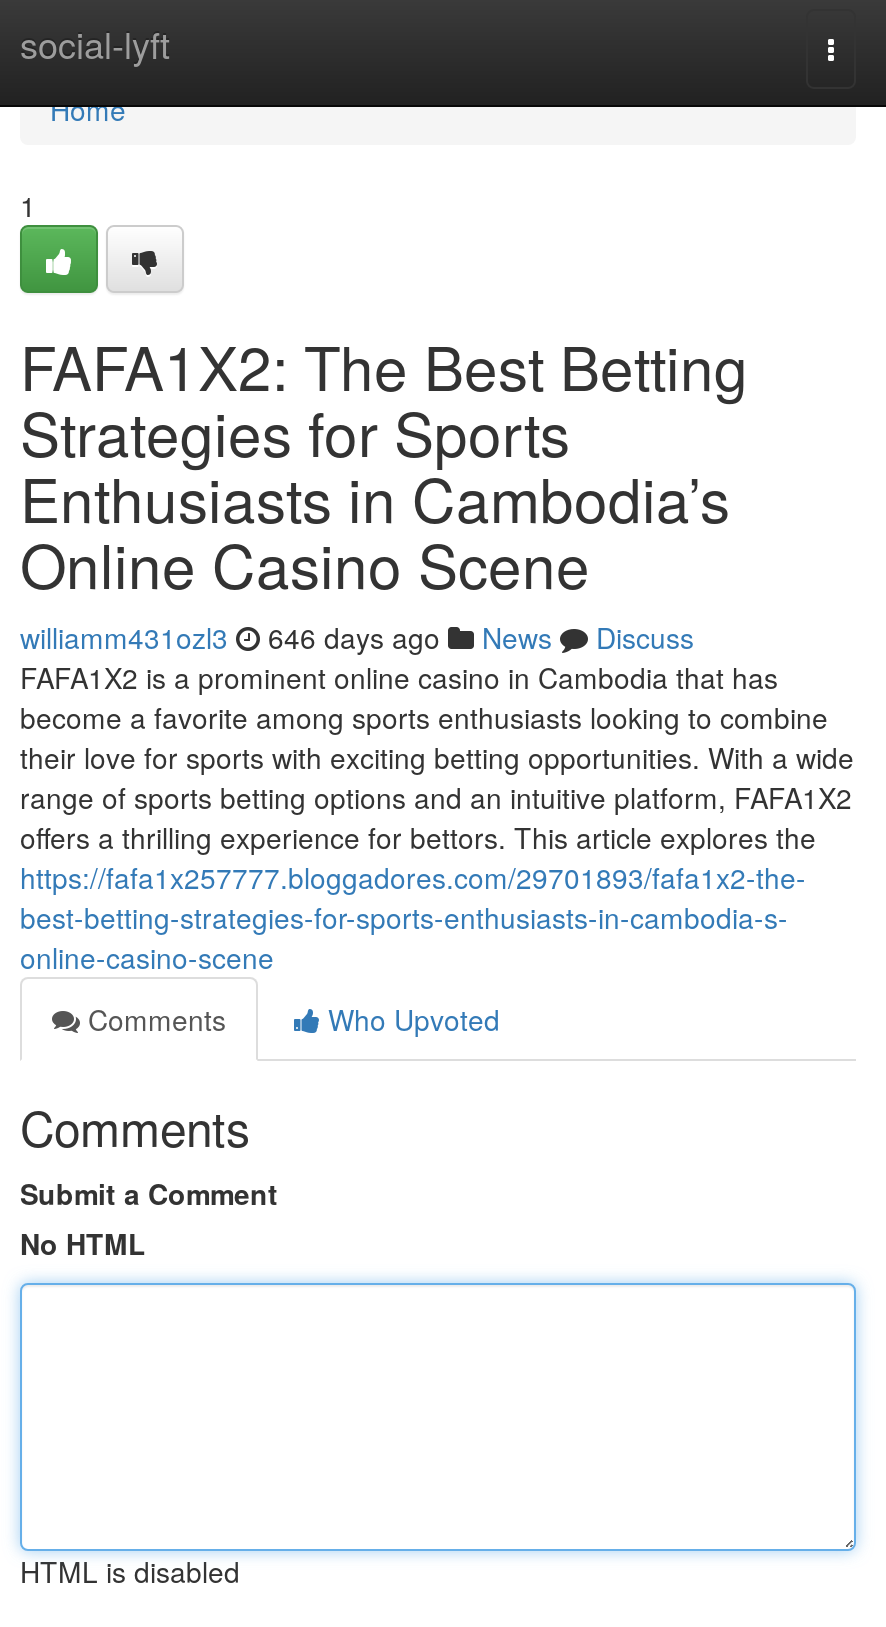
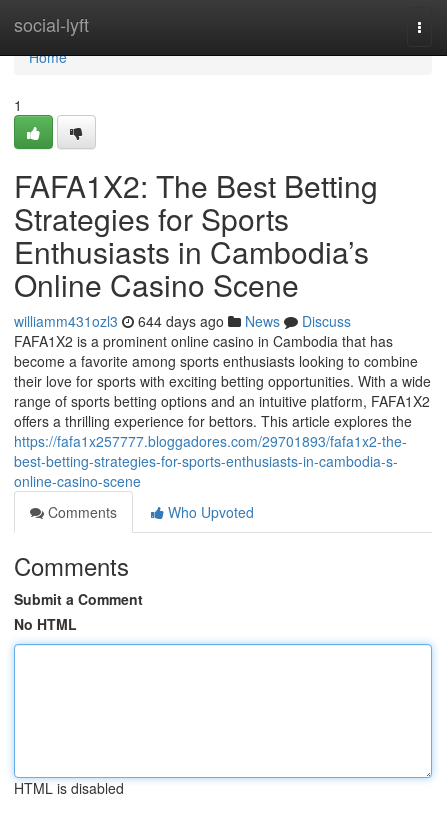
- williamm431ozl3 646 days ago News Discuss
+ williamm431ozl3 644 days ago News Discuss
